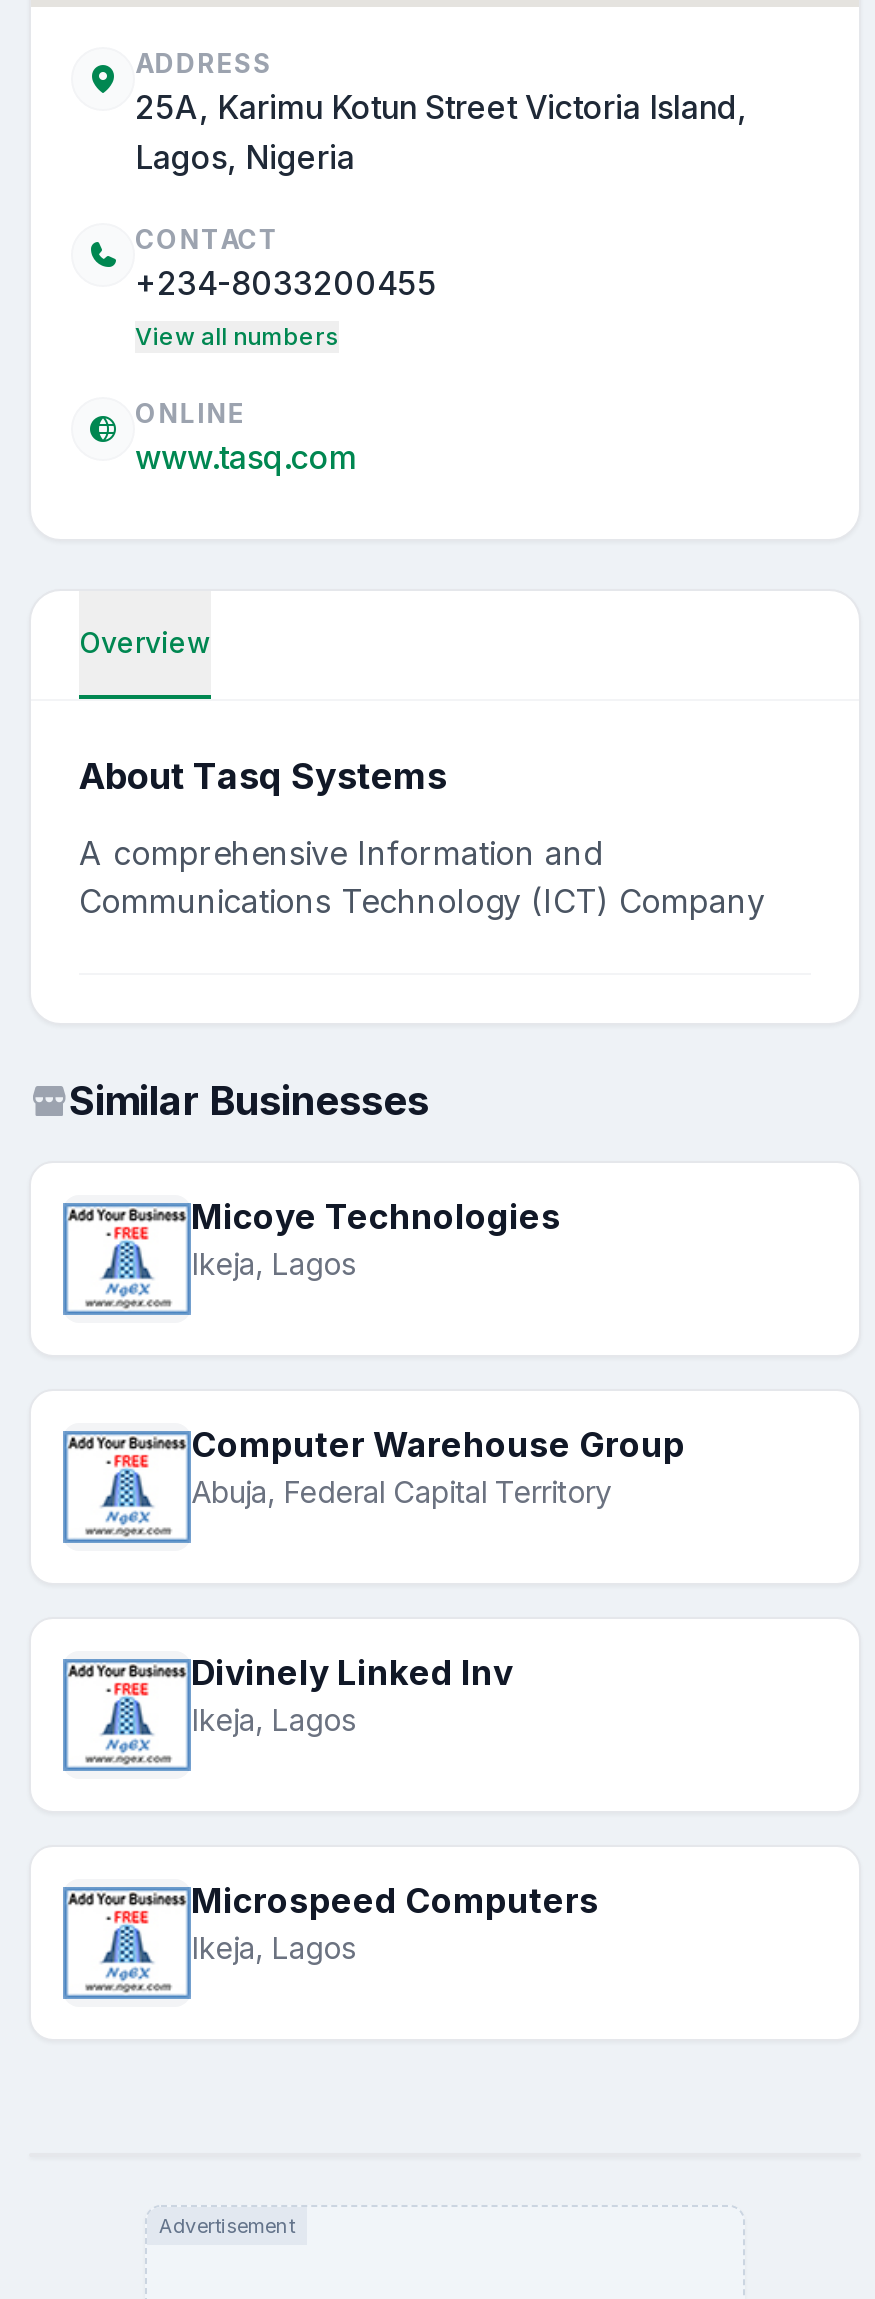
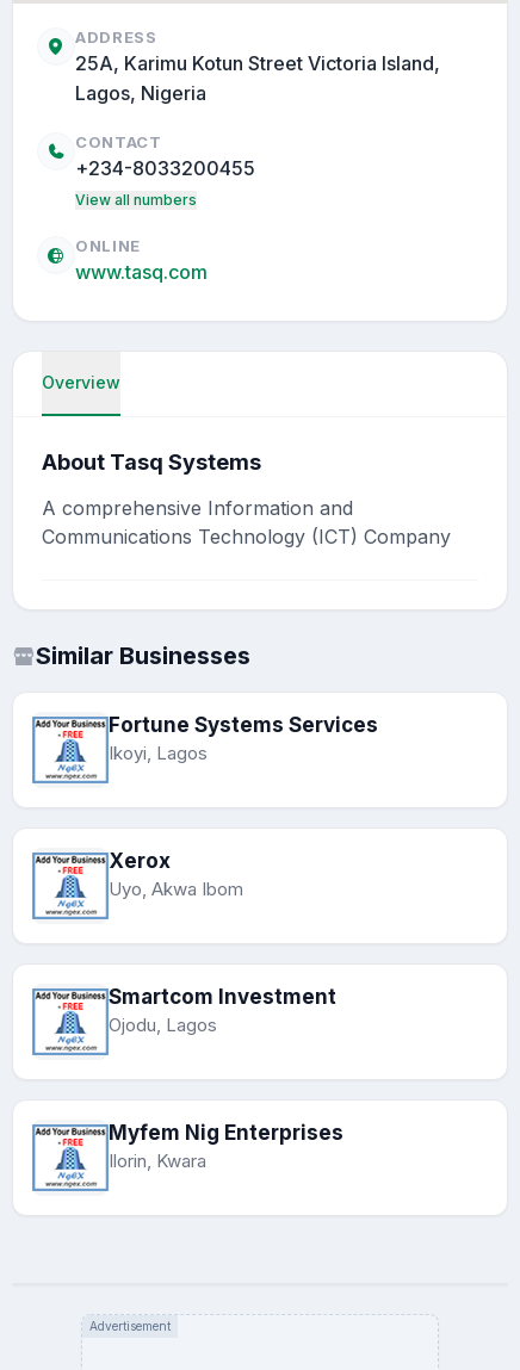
- Micoye Technologies
- Ikeja, Lagos
+ Fortune Systems Services
+ Ikoyi, Lagos

- Computer Warehouse Group
- Abuja, Federal Capital Territory
+ Xerox
+ Uyo, Akwa Ibom

- Divinely Linked Inv
- Ikeja, Lagos
+ Smartcom Investment
+ Ojodu, Lagos

- Microspeed Computers
- Ikeja, Lagos
+ Myfem Nig Enterprises
+ Ilorin, Kwara
